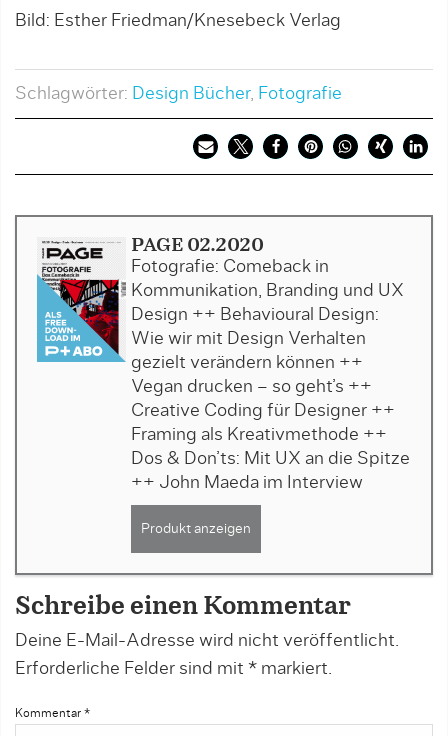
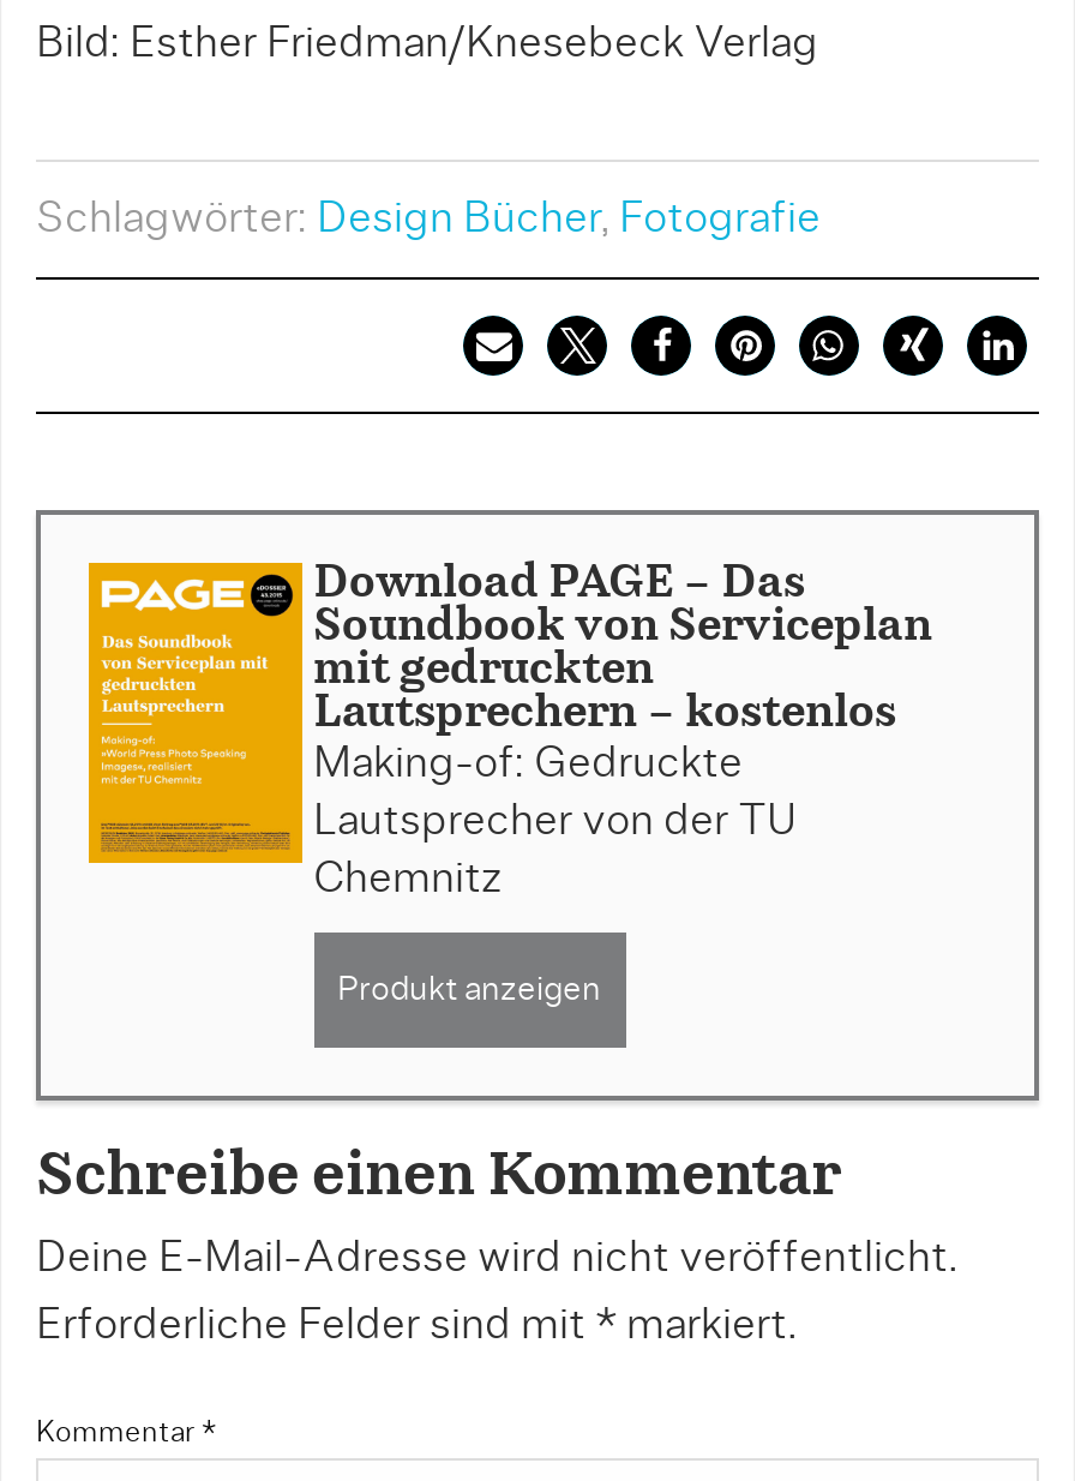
- [image]
- PAGE 02.2020
- Fotografie: Comeback in
- Kommunikation, Branding und UX
- Design ++ Behavioural Design:
- Wie wir mit Design Verhalten
- gezielt verändern können ++
- Vegan drucken – so geht’s ++
- Creative Coding für Designer ++
- Framing als Kreativmethode ++
- Dos & Don’ts: Mit UX an die Spitze
- ++ John Maeda im Interview
+ [image]
+ Download PAGE - Das
+ Soundbook von Serviceplan
+ mit gedruckten
+ Lautsprechern - kostenlos
+ Making-of: Gedruckte
+ Lautsprecher von der TU
+ Chemnitz
